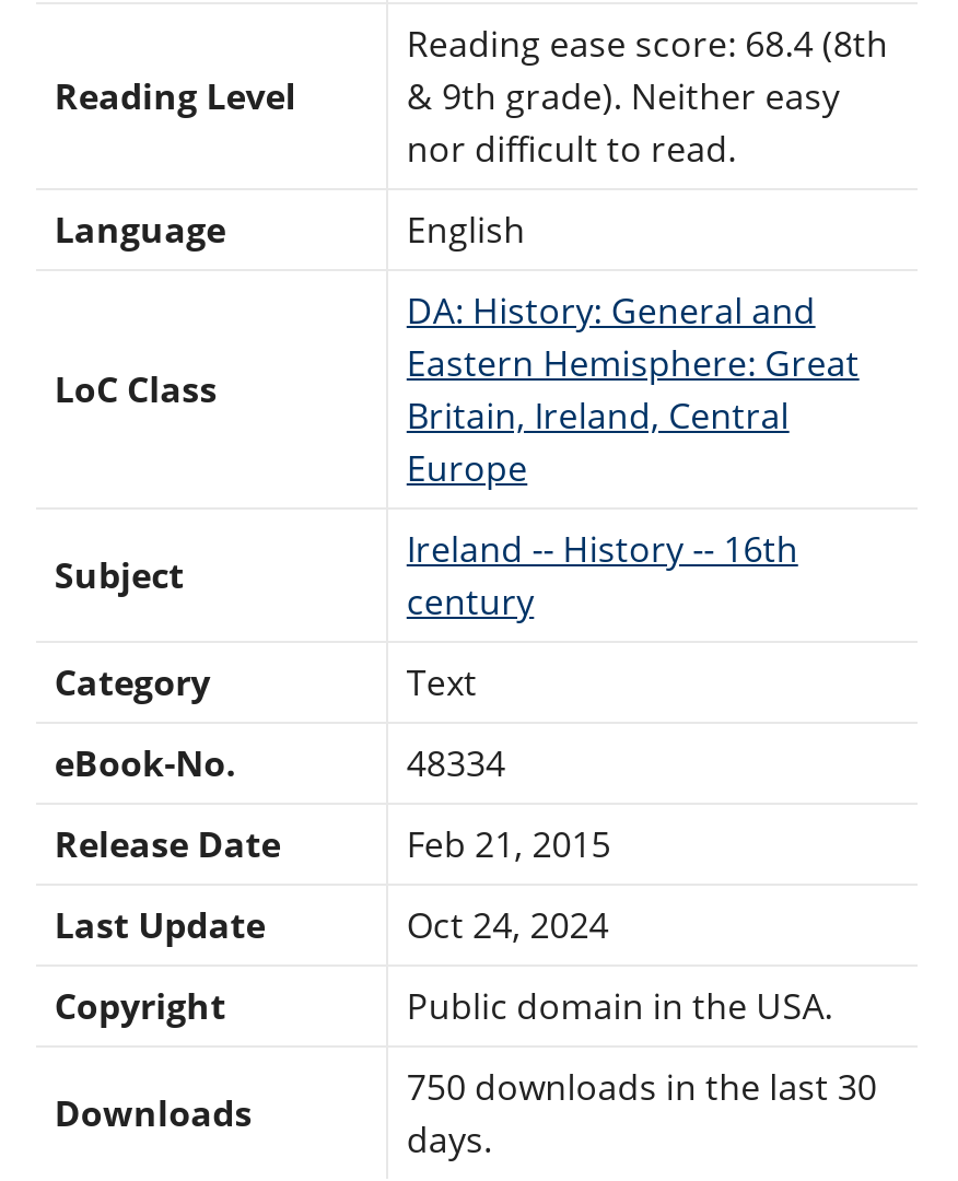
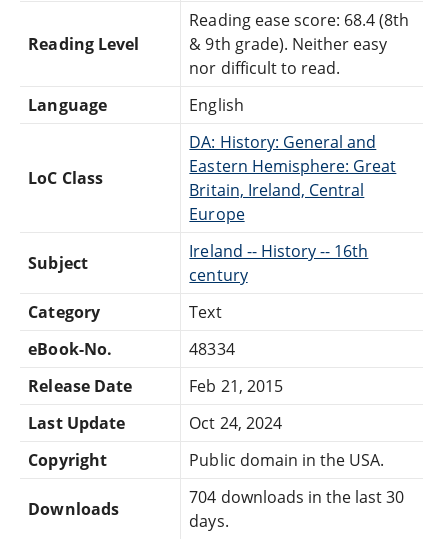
- 750 downloads in the last 30
+ 704 downloads in the last 30
